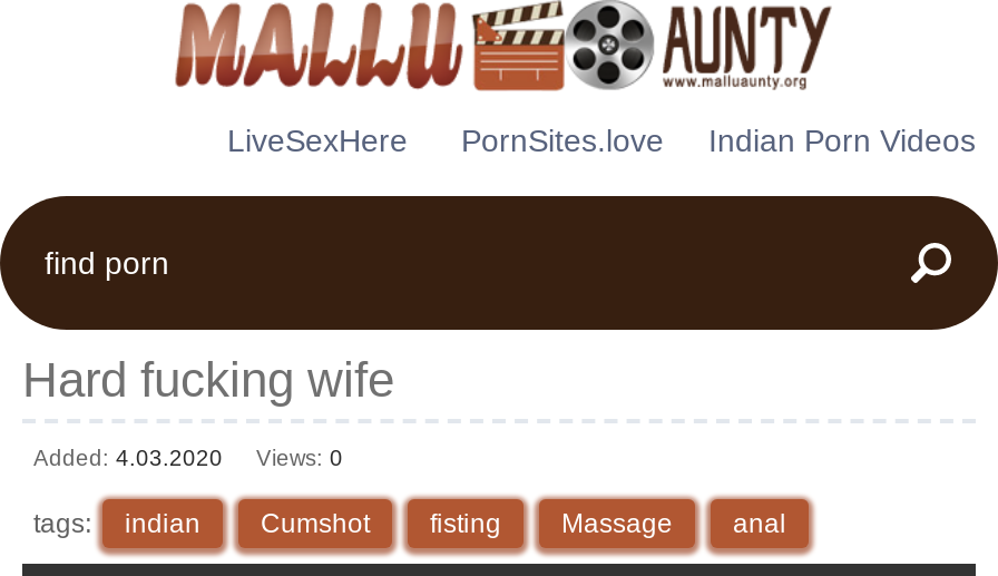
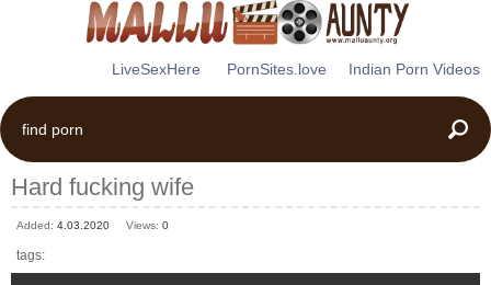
- indian
- Cumshot
- fisting
- Massage
- anal
